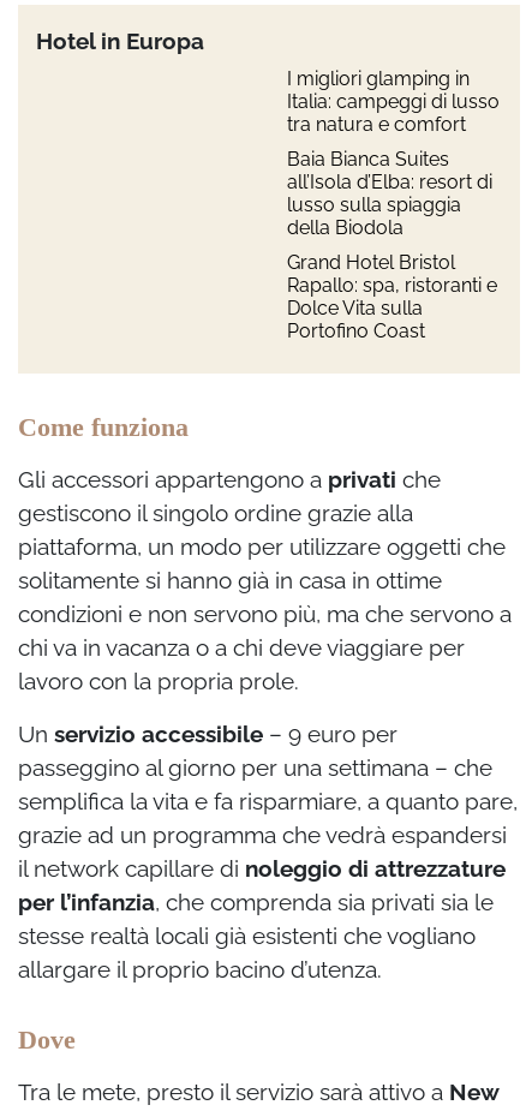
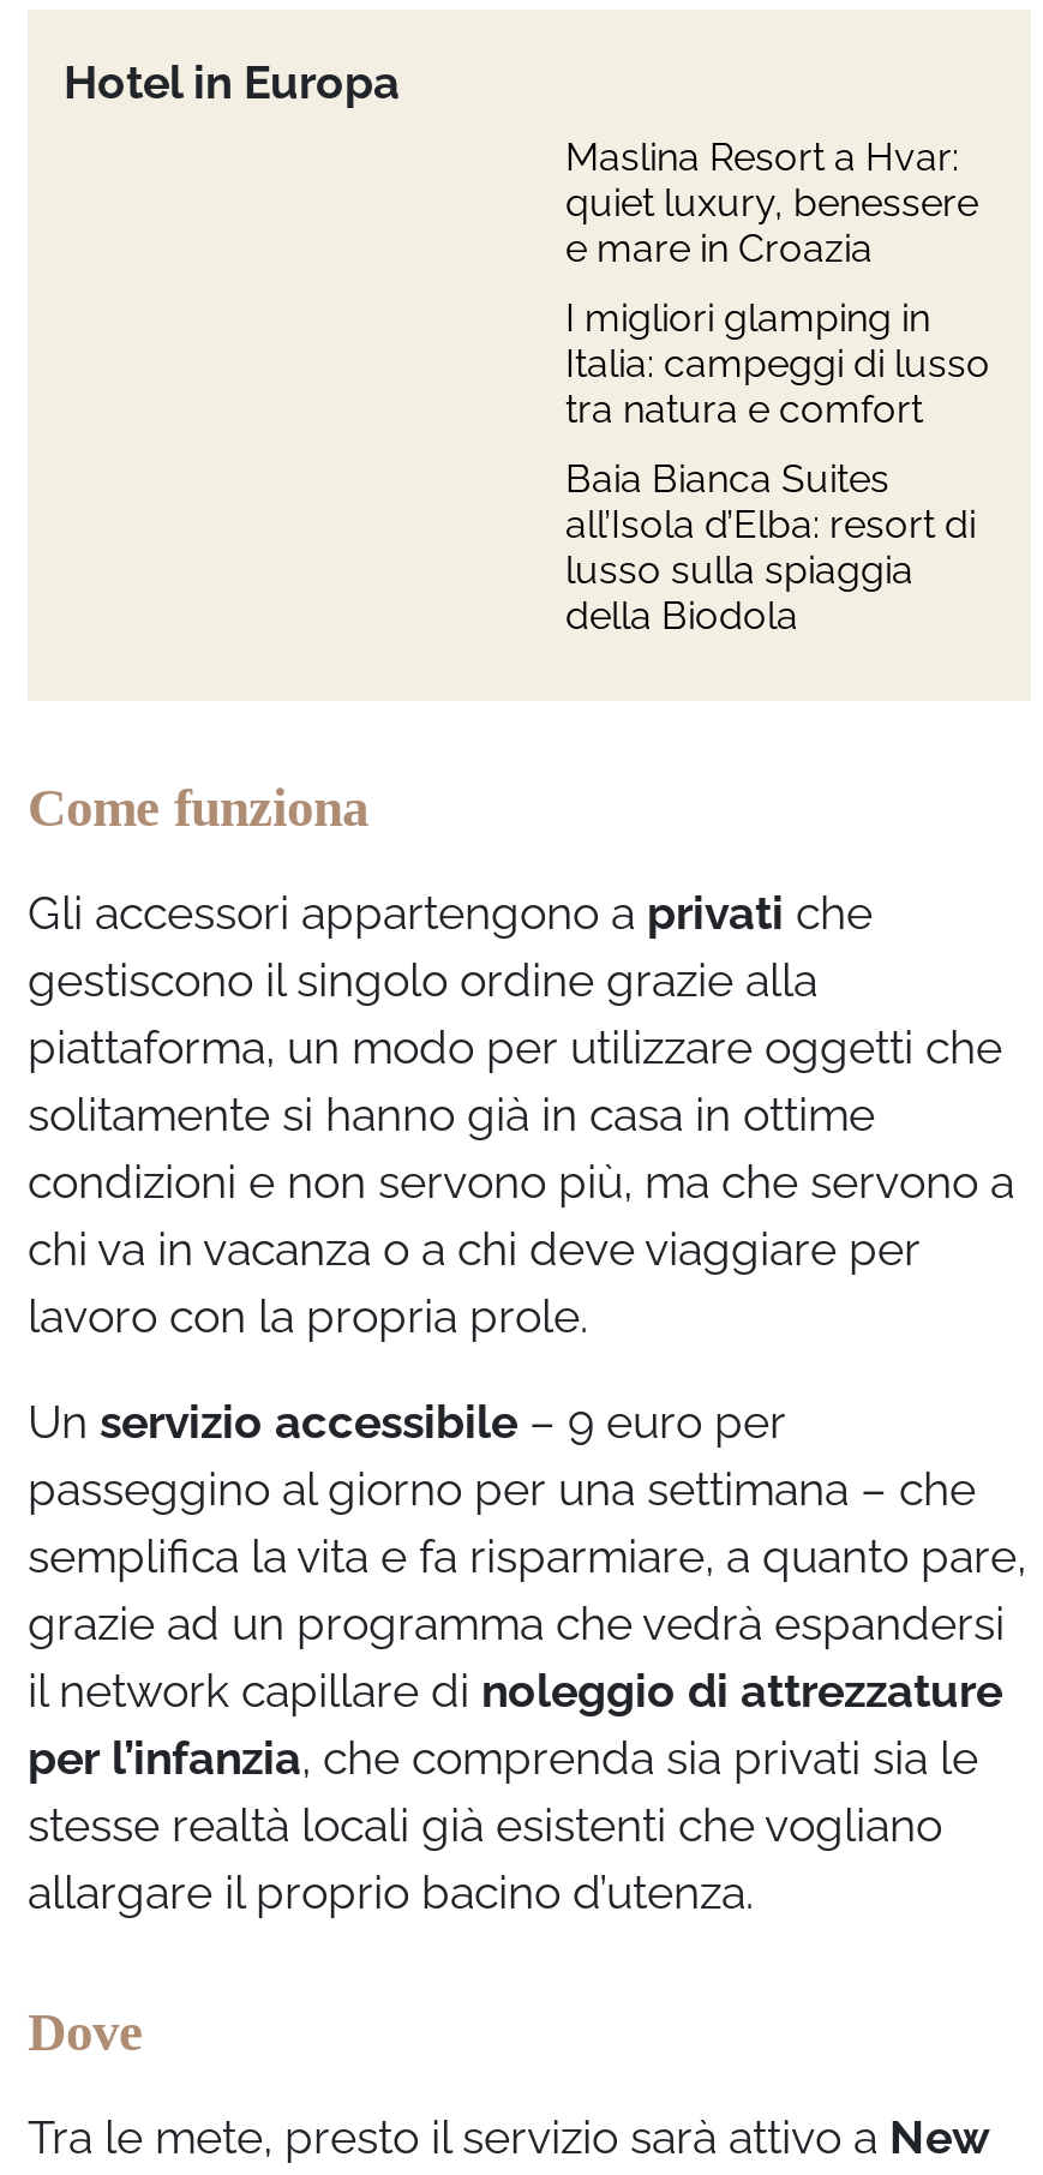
+ Maslina Resort a Hvar:
+ quiet luxury, benessere
+ e mare in Croazia

moved down: I migliori glamping in | Italia: campeggi di lusso | tra natura e comfort | Baia Bianca Suites | all’Isola d’Elba: resort di | lusso sulla spiaggia | della Biodola

- Grand Hotel Bristol
- Rapallo: spa, ristoranti e
- Dolce Vita sulla
- Portofino Coast
